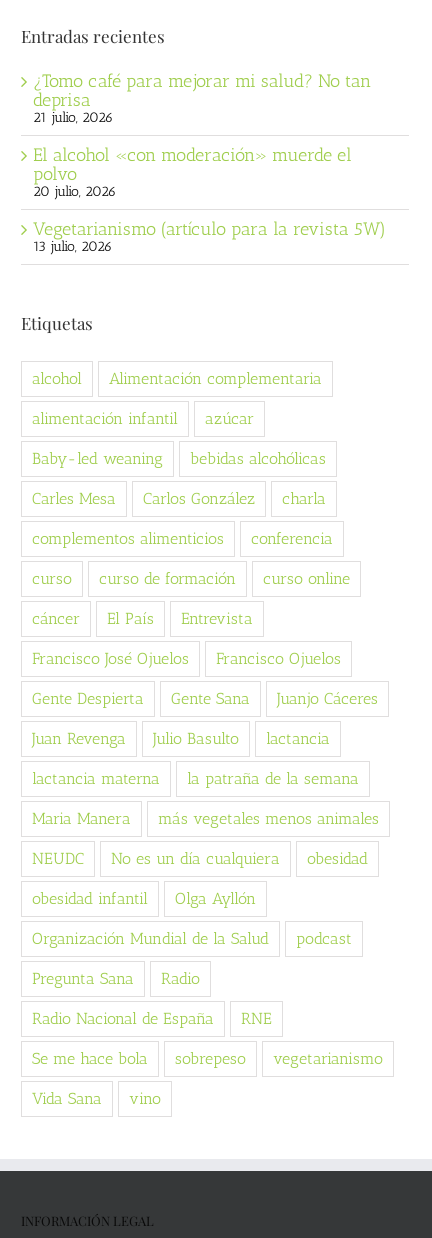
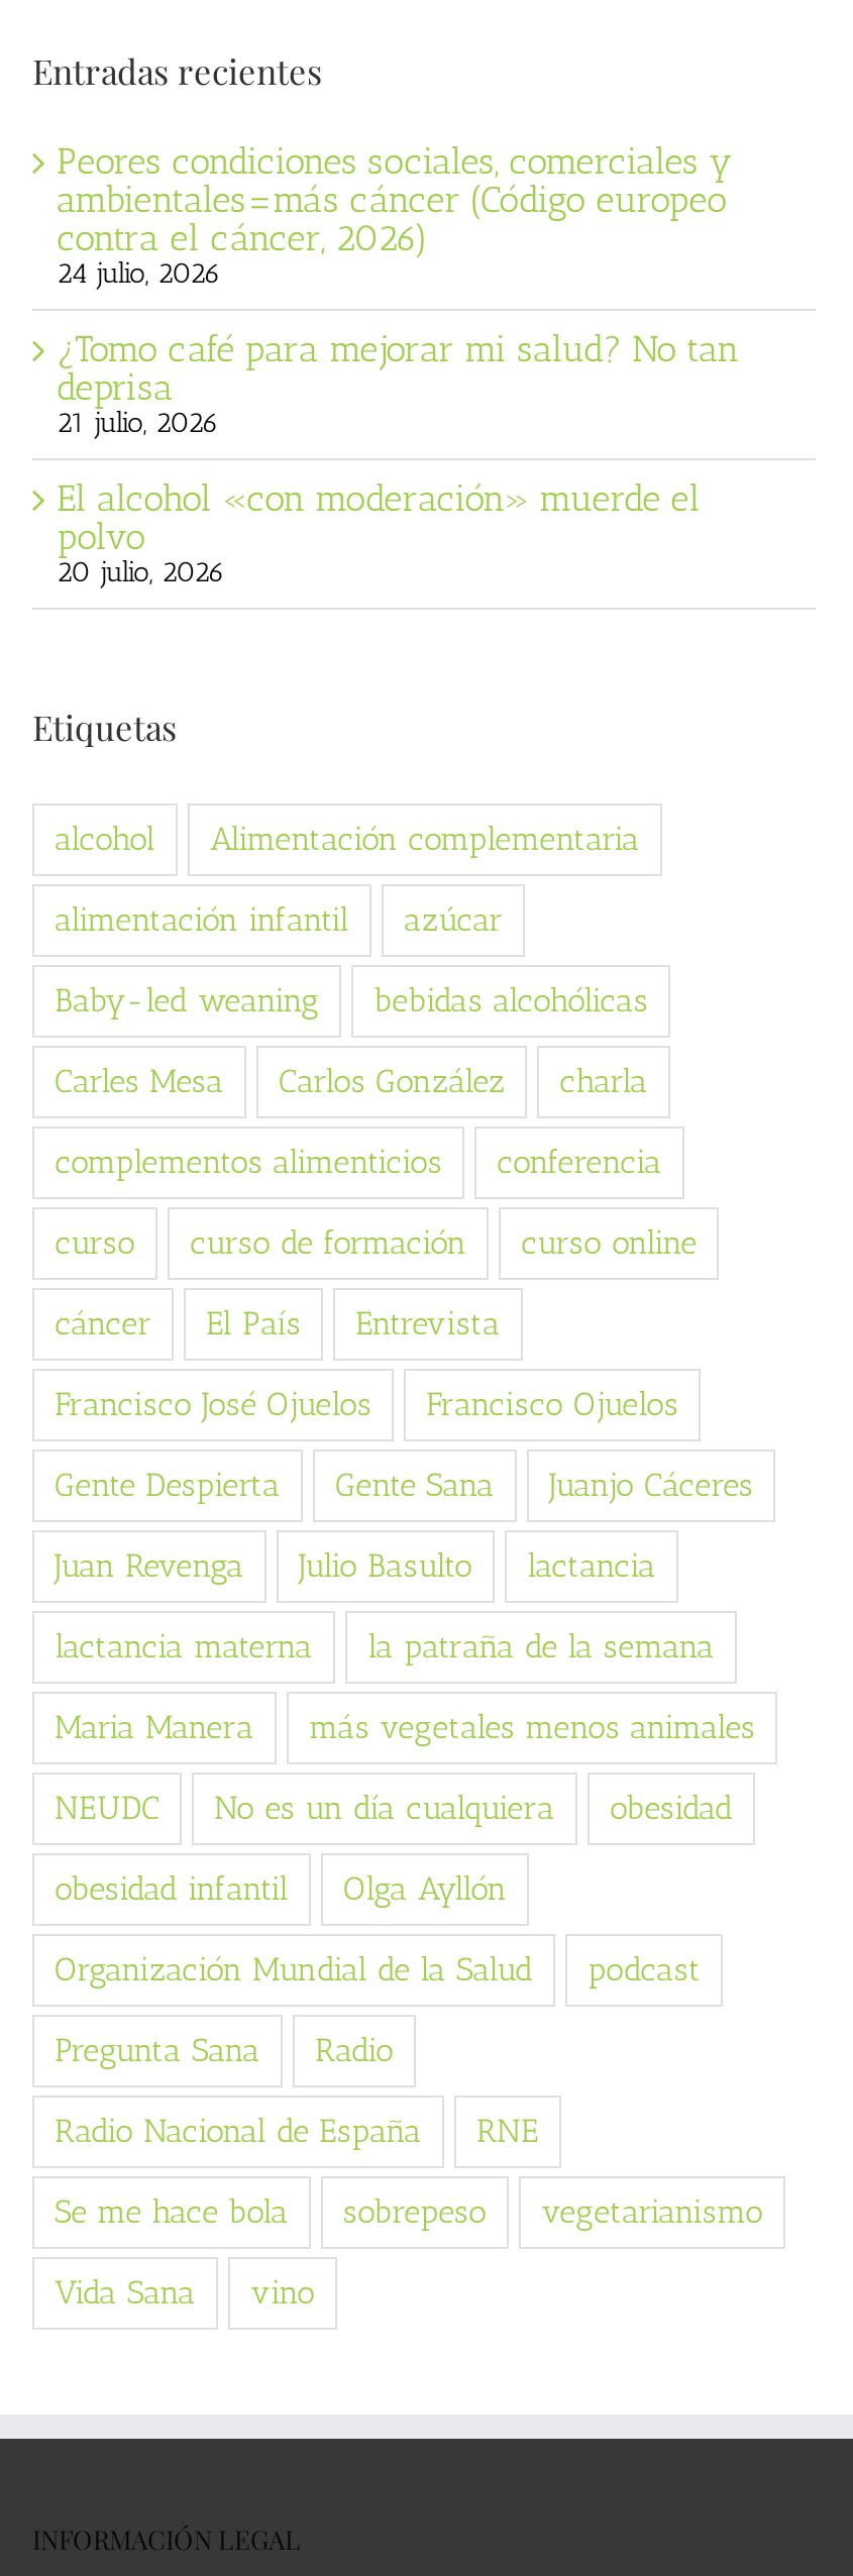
+ Peores condiciones sociales, comerciales y
+ ambientales=más cáncer (Código europeo
+ contra el cáncer, 2026)
+ 24 julio, 2026

moved down: ¿Tomo café para mejorar mi salud? No tan | deprisa | 21 julio, 2026 | El alcohol «con moderación» muerde el | polvo | 20 julio, 2026

- Vegetarianismo (artículo para la revista 5W)
- 13 julio, 2026
